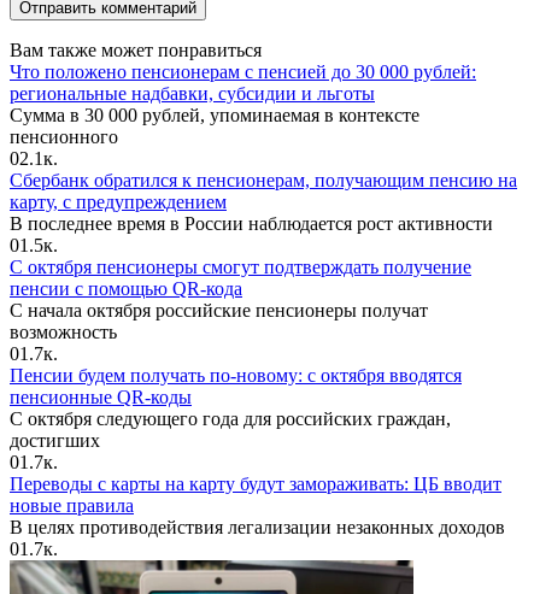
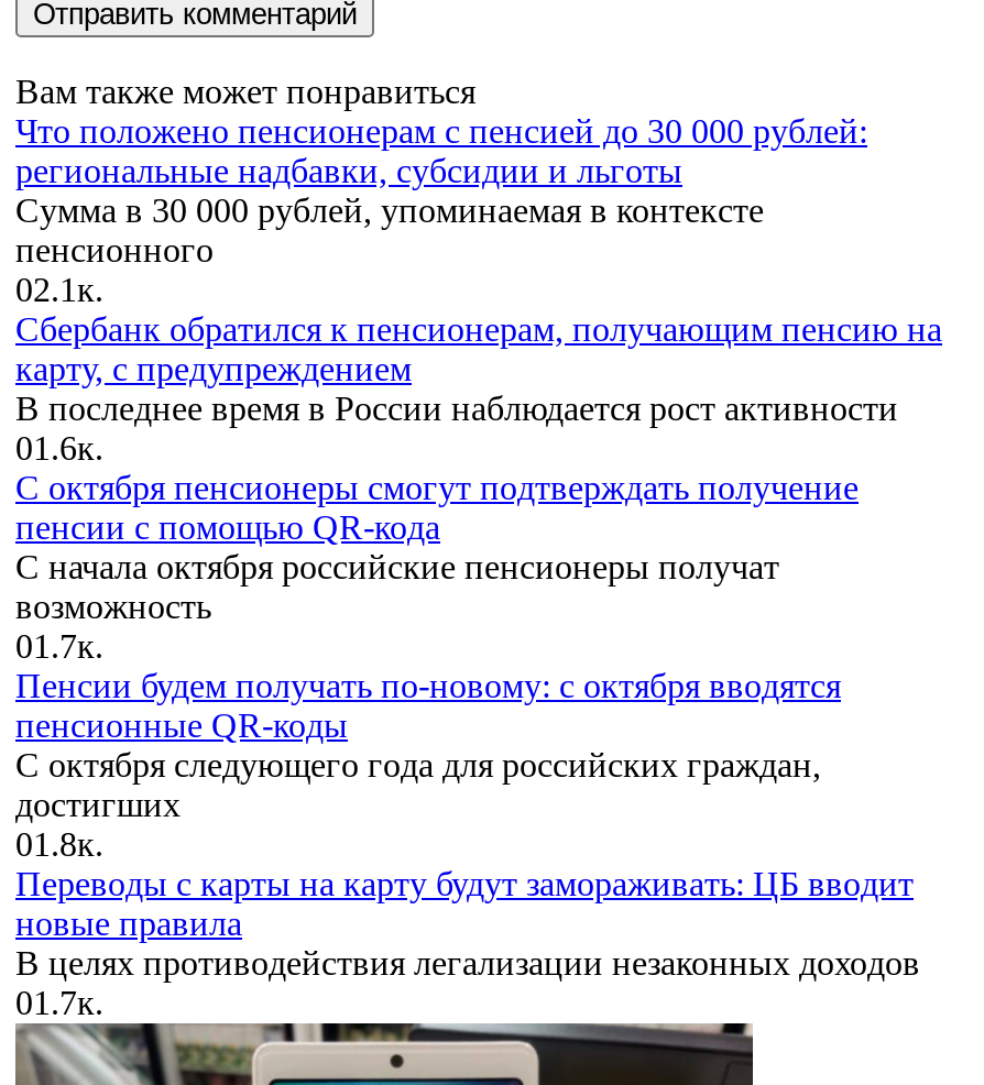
- 01.5к.
+ 01.6к.

- 01.7к.
+ 01.8к.
